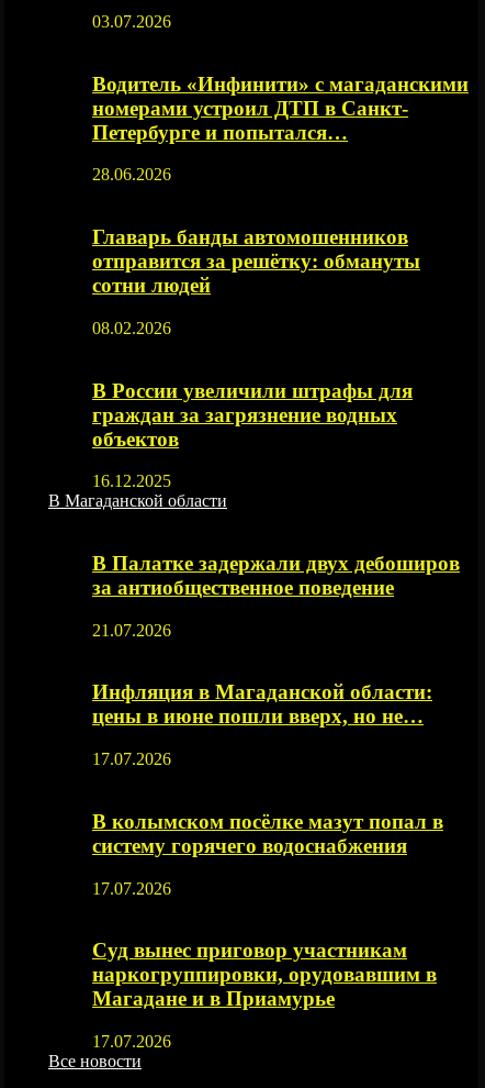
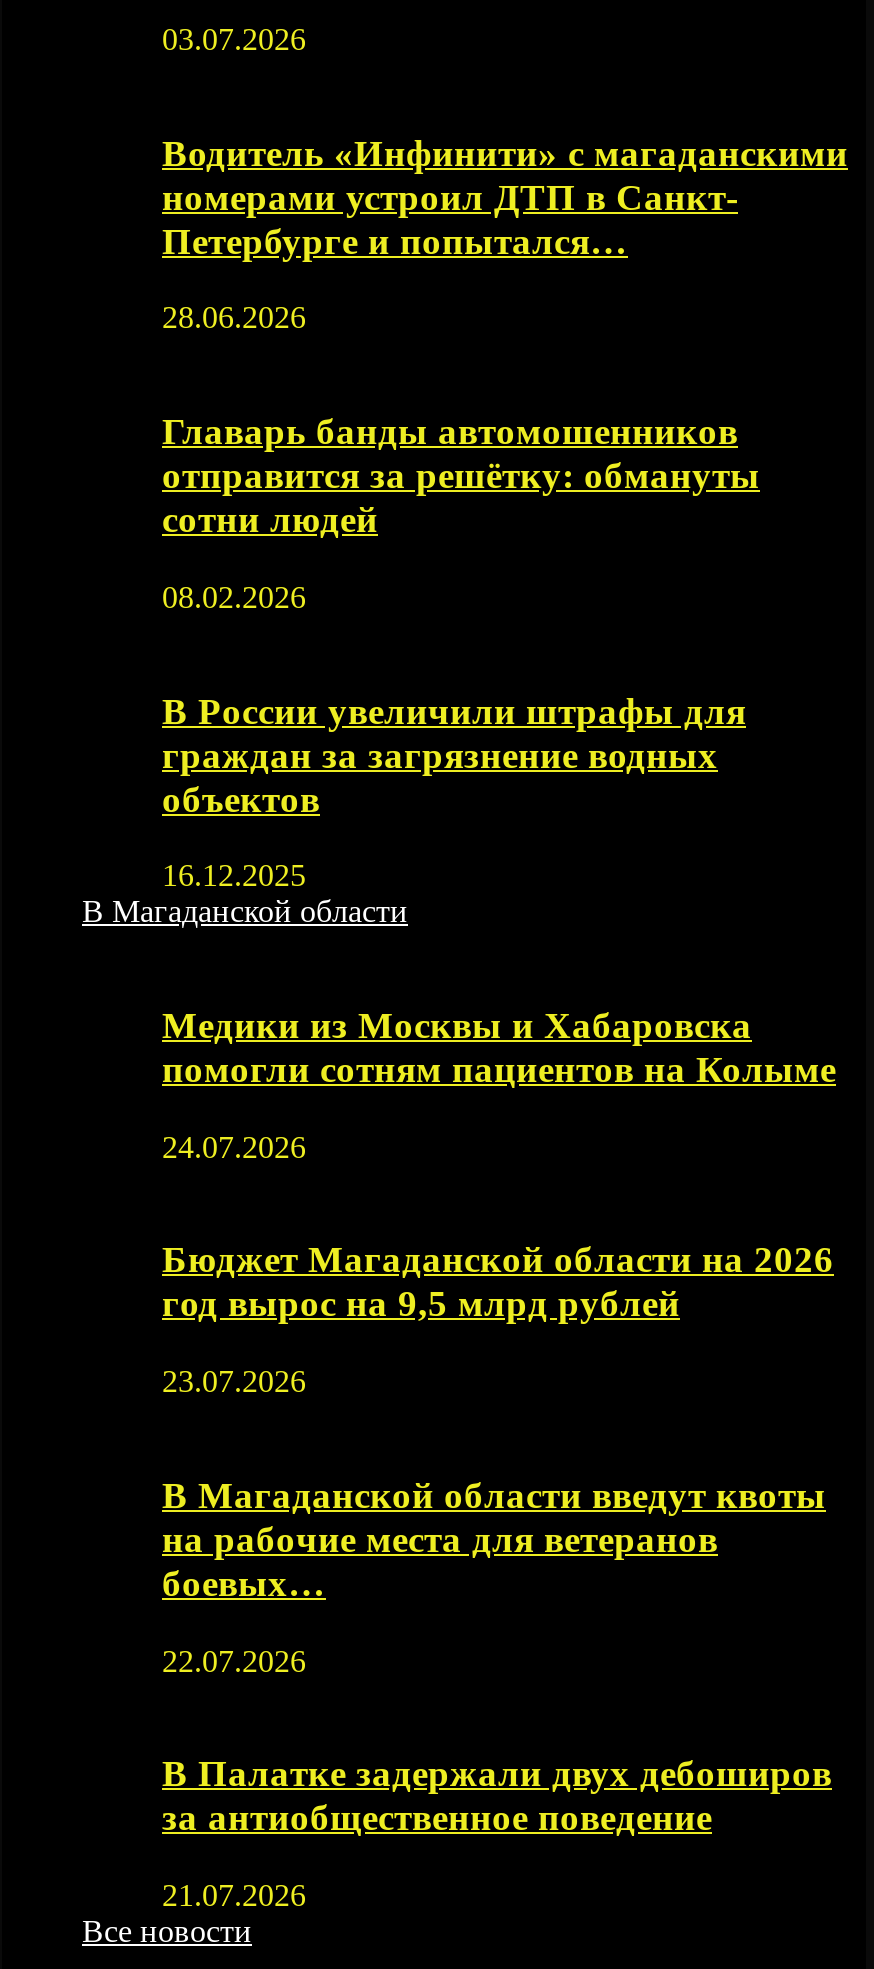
+ Медики из Москвы и Хабаровска
+ помогли сотням пациентов на Колыме
+ 24.07.2026
+ Бюджет Магаданской области на 2026
+ год вырос на 9,5 млрд рублей
+ 23.07.2026
+ В Магаданской области введут квоты
+ на рабочие места для ветеранов
+ боевых…
+ 22.07.2026

moved down: В Палатке задержали двух дебоширов | за антиобщественное поведение | 21.07.2026

- Инфляция в Магаданской области:
- цены в июне пошли вверх, но не…
- 17.07.2026
- В колымском посёлке мазут попал в
- систему горячего водоснабжения
- 17.07.2026
- Суд вынес приговор участникам
- наркогруппировки, орудовавшим в
- Магадане и в Приамурье
- 17.07.2026
